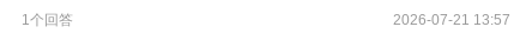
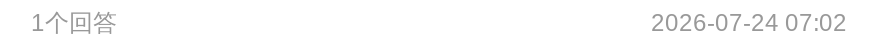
- 2026-07-21 13:57
+ 2026-07-24 07:02
